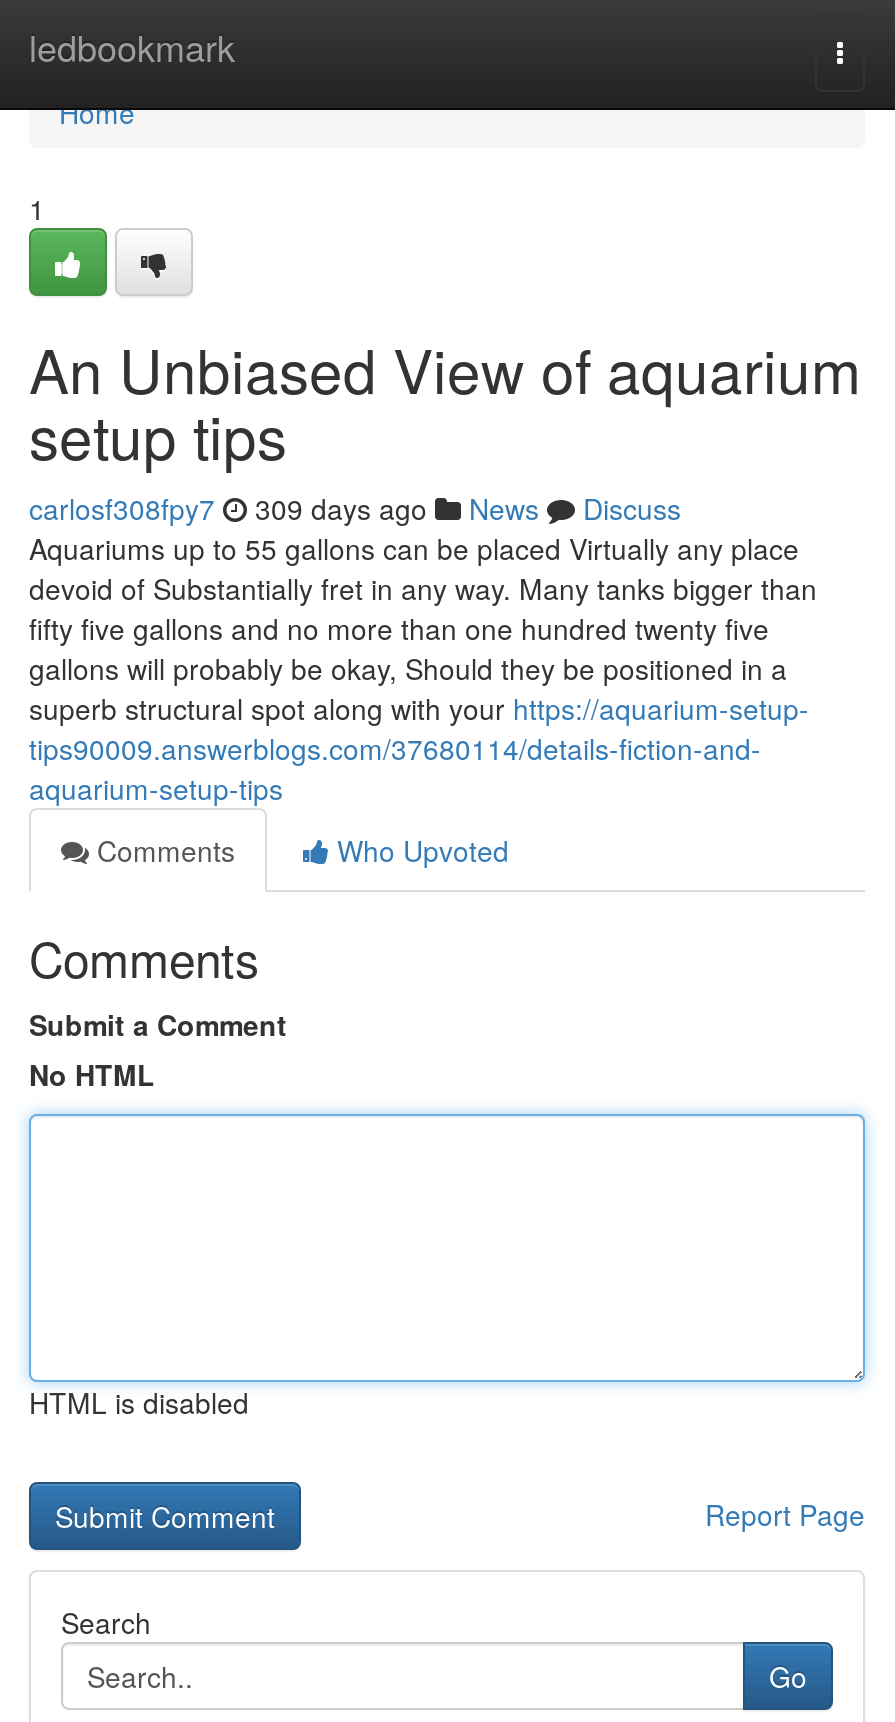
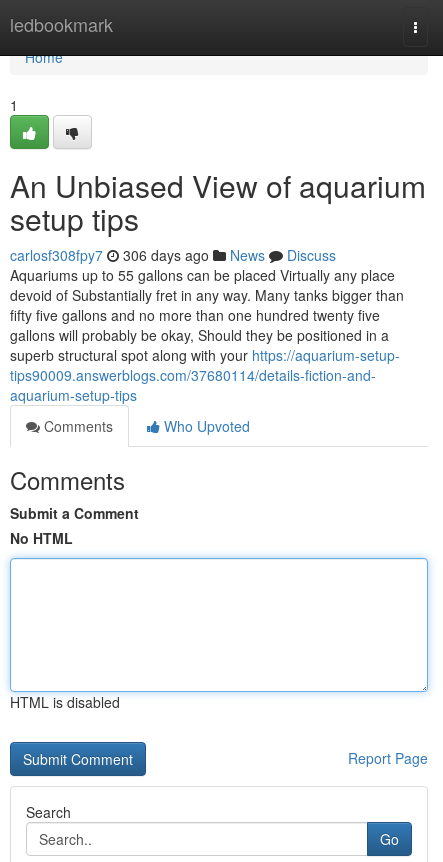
- carlosf308fpy7 309 days ago News Discuss
+ carlosf308fpy7 306 days ago News Discuss
